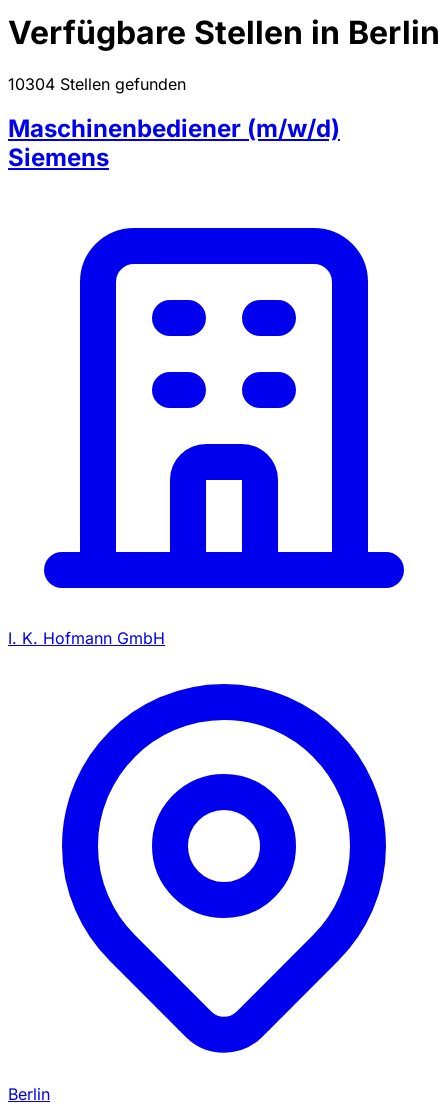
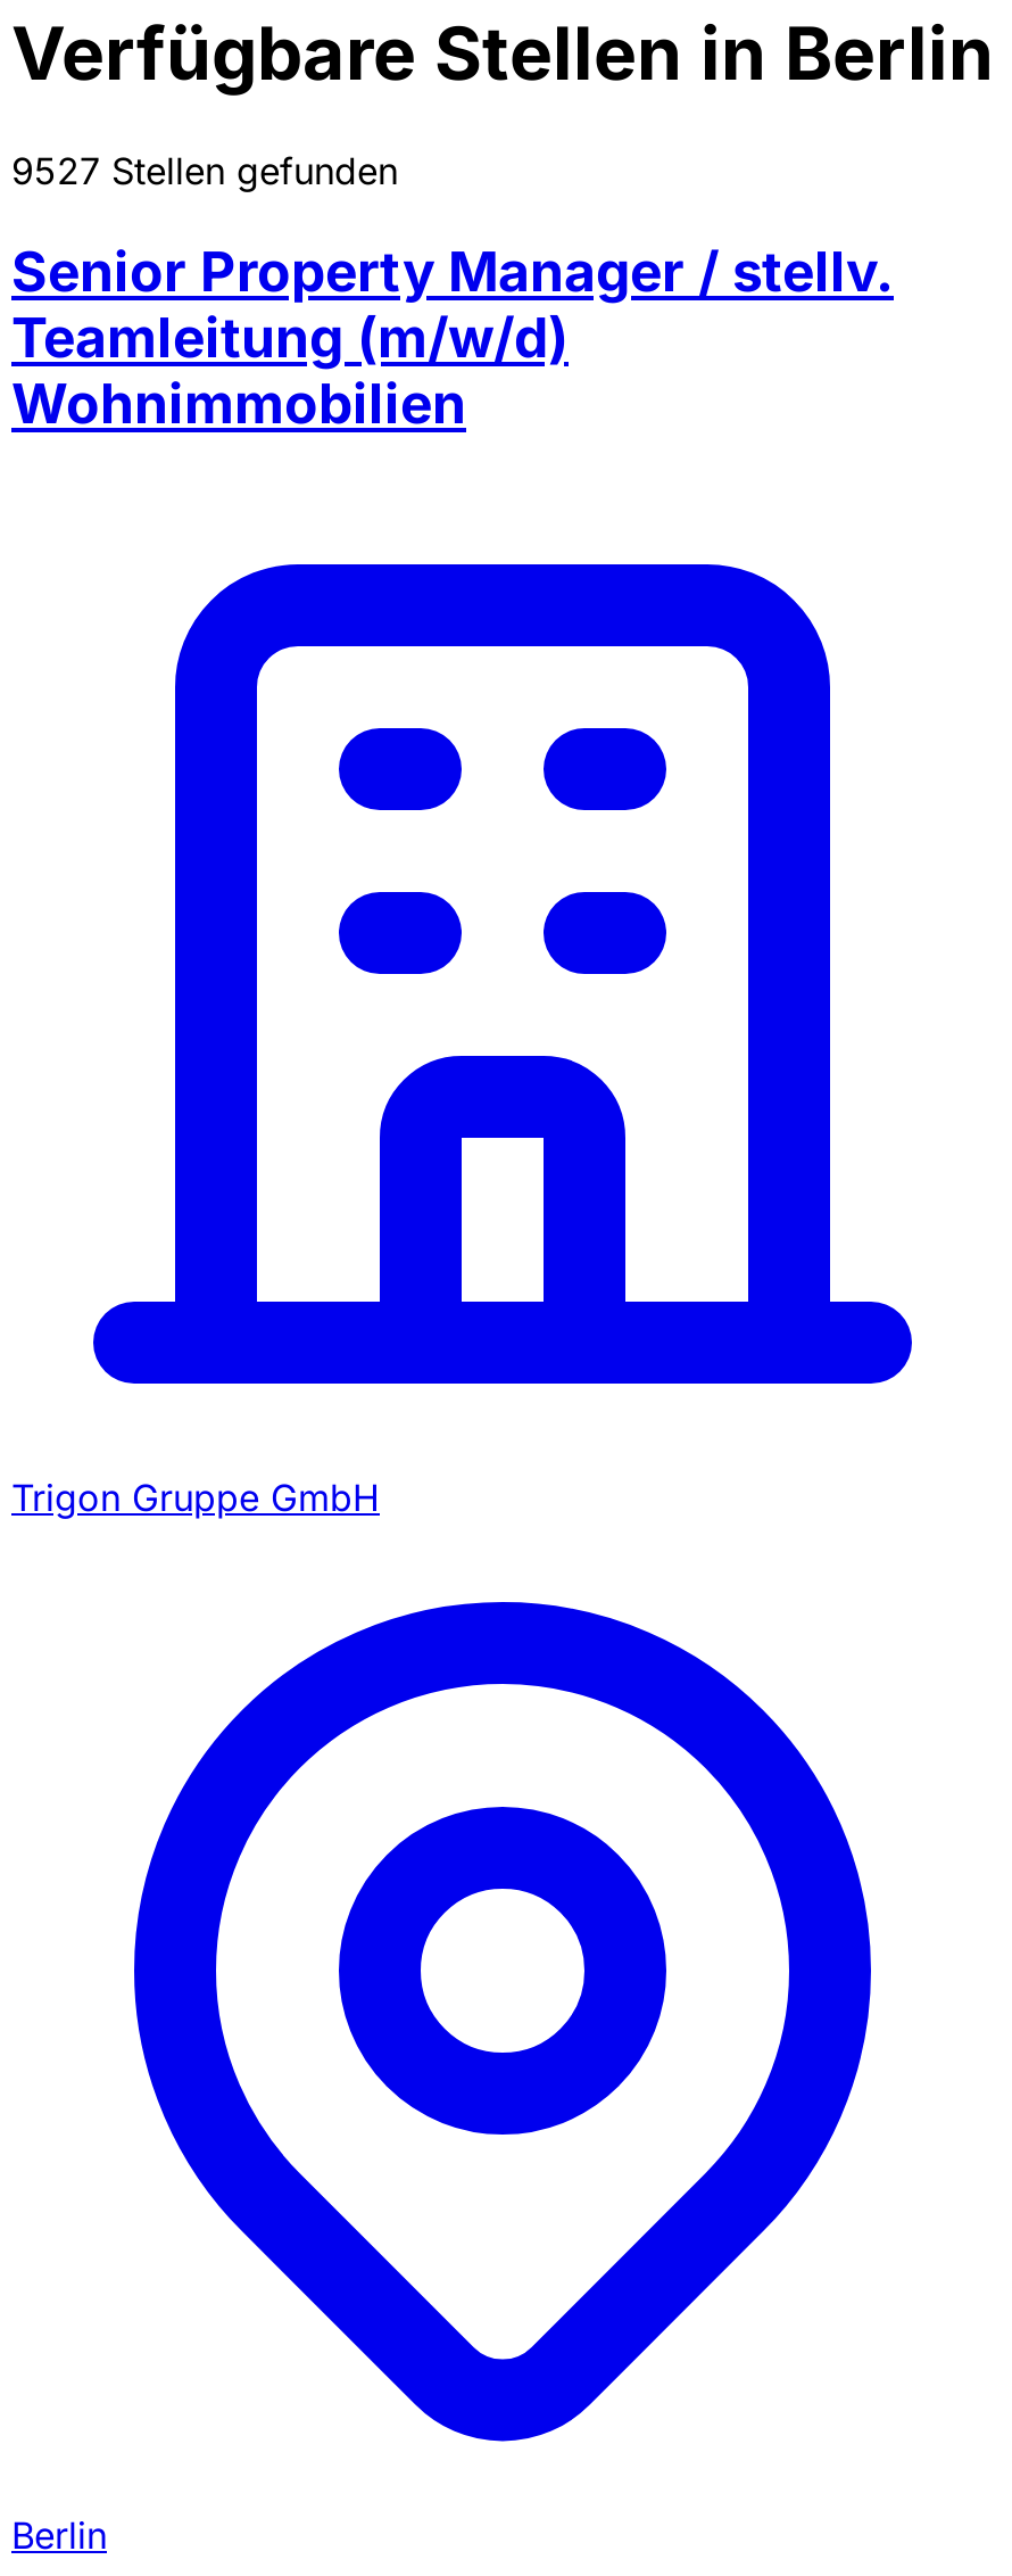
- 10304 Stellen gefunden
+ 9527 Stellen gefunden

- Maschinenbediener (m/w/d)
- Siemens
+ Senior Property Manager / stellv.
+ Teamleitung (m/w/d)
+ Wohnimmobilien

- I. K. Hofmann GmbH
+ Trigon Gruppe GmbH
